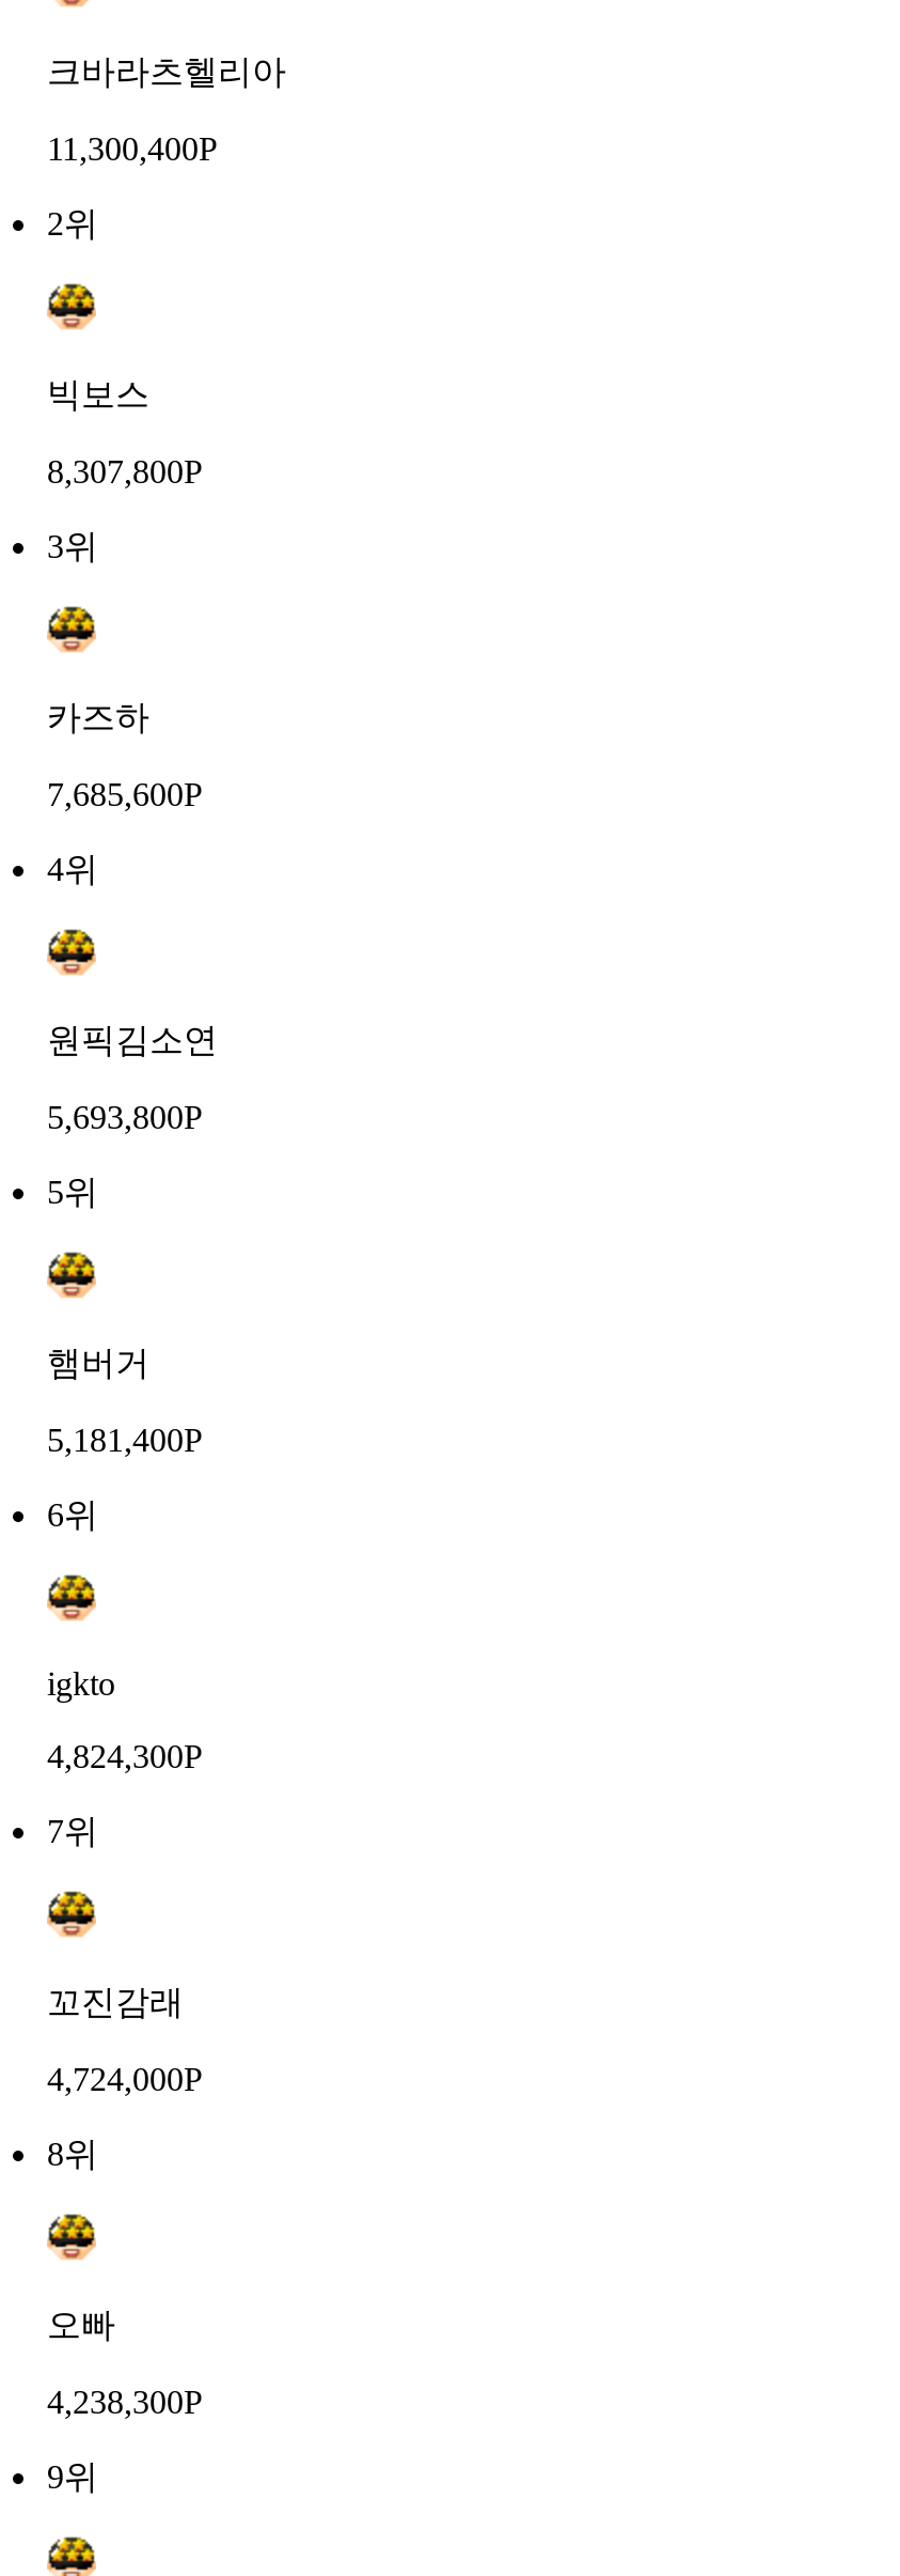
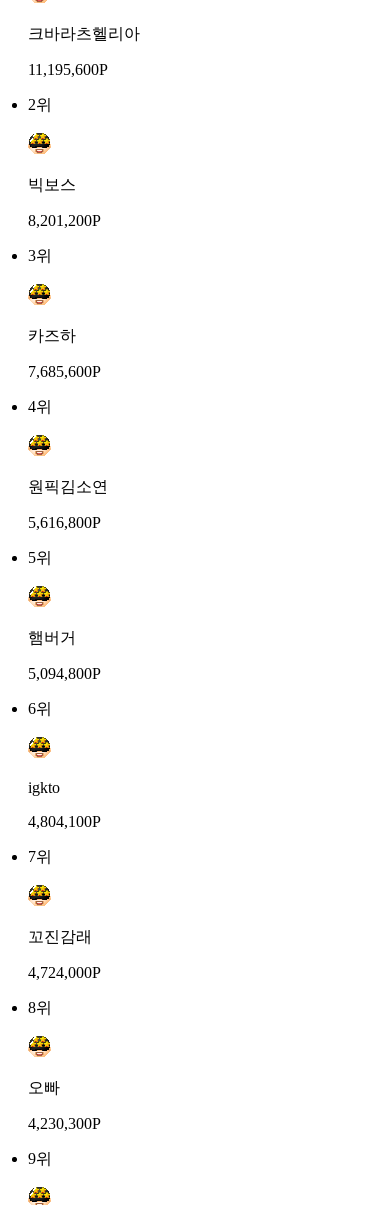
- 11,300,400P
+ 11,195,600P

- 8,307,800P
+ 8,201,200P

- 5,693,800P
+ 5,616,800P

- 5,181,400P
+ 5,094,800P

- 4,824,300P
+ 4,804,100P

- 4,238,300P
+ 4,230,300P
